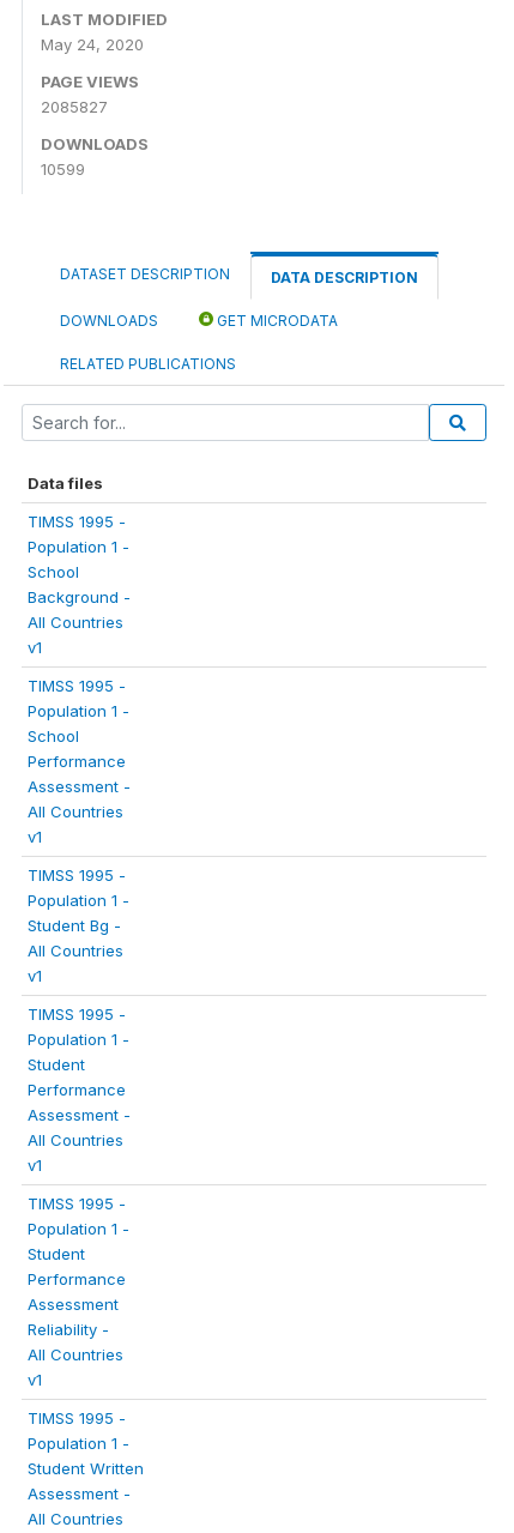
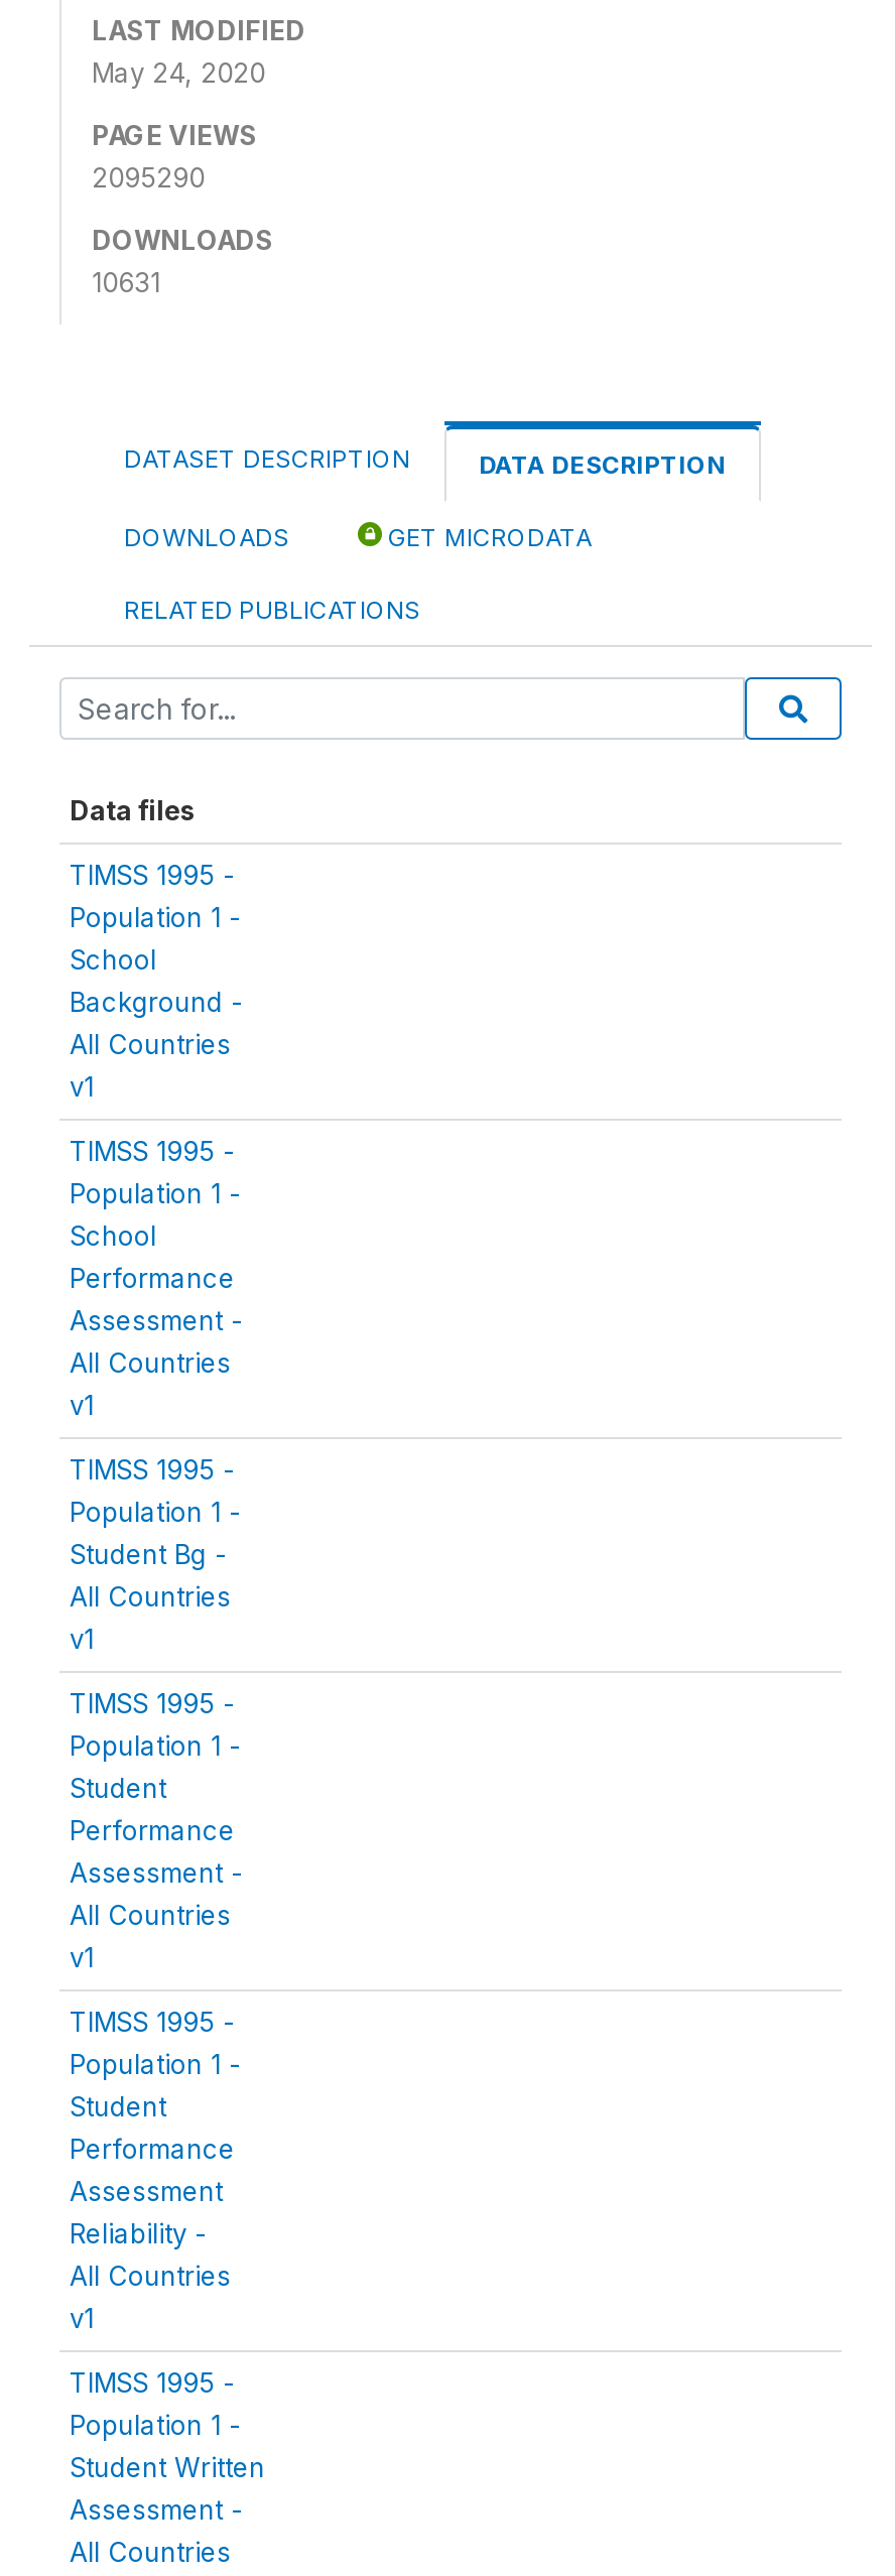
- 2085827
+ 2095290

- 10599
+ 10631
